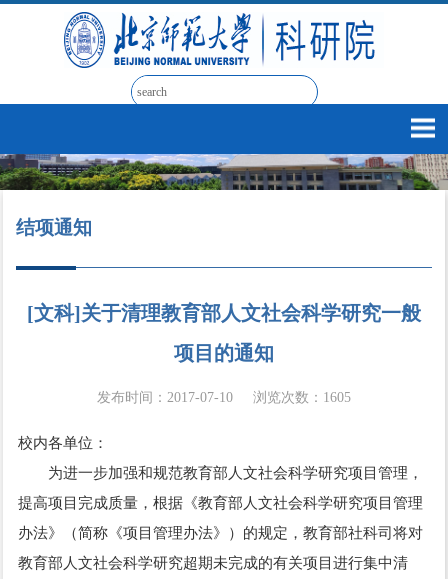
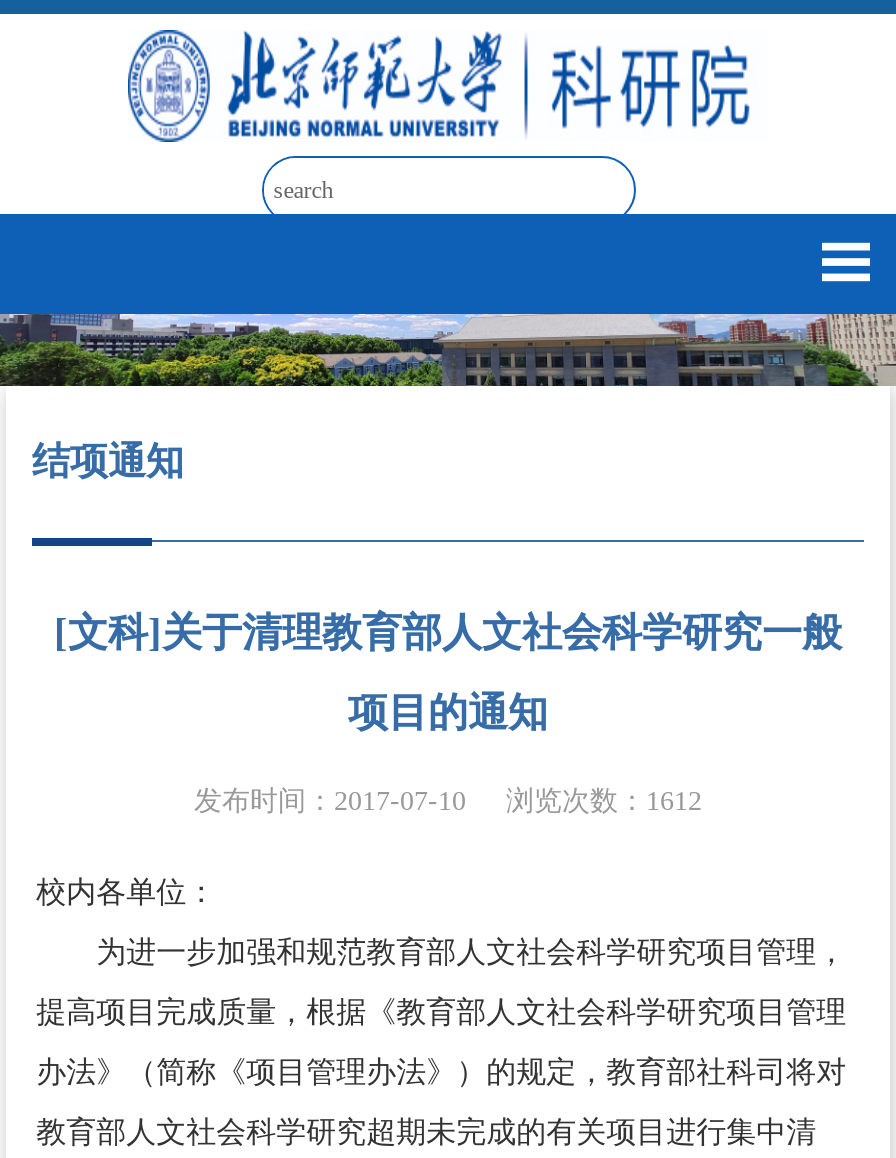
- 发布时间：2017-07-10 浏览次数：1605
+ 发布时间：2017-07-10 浏览次数：1612
